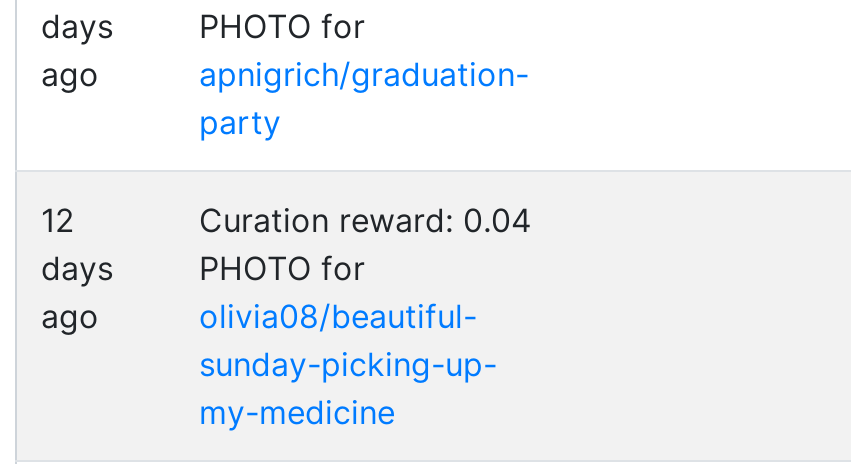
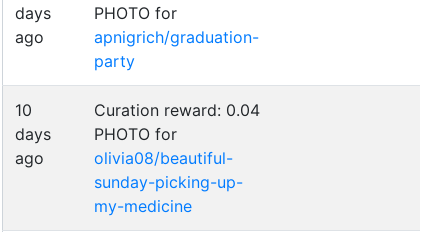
- 12
+ 10
